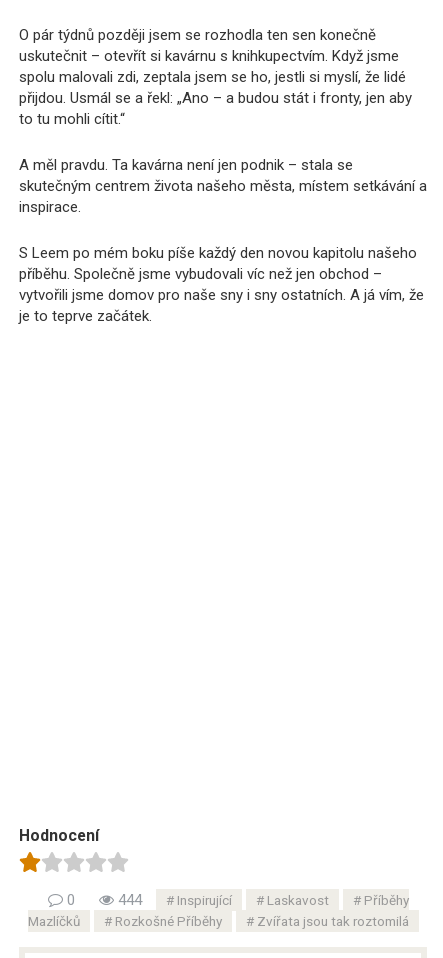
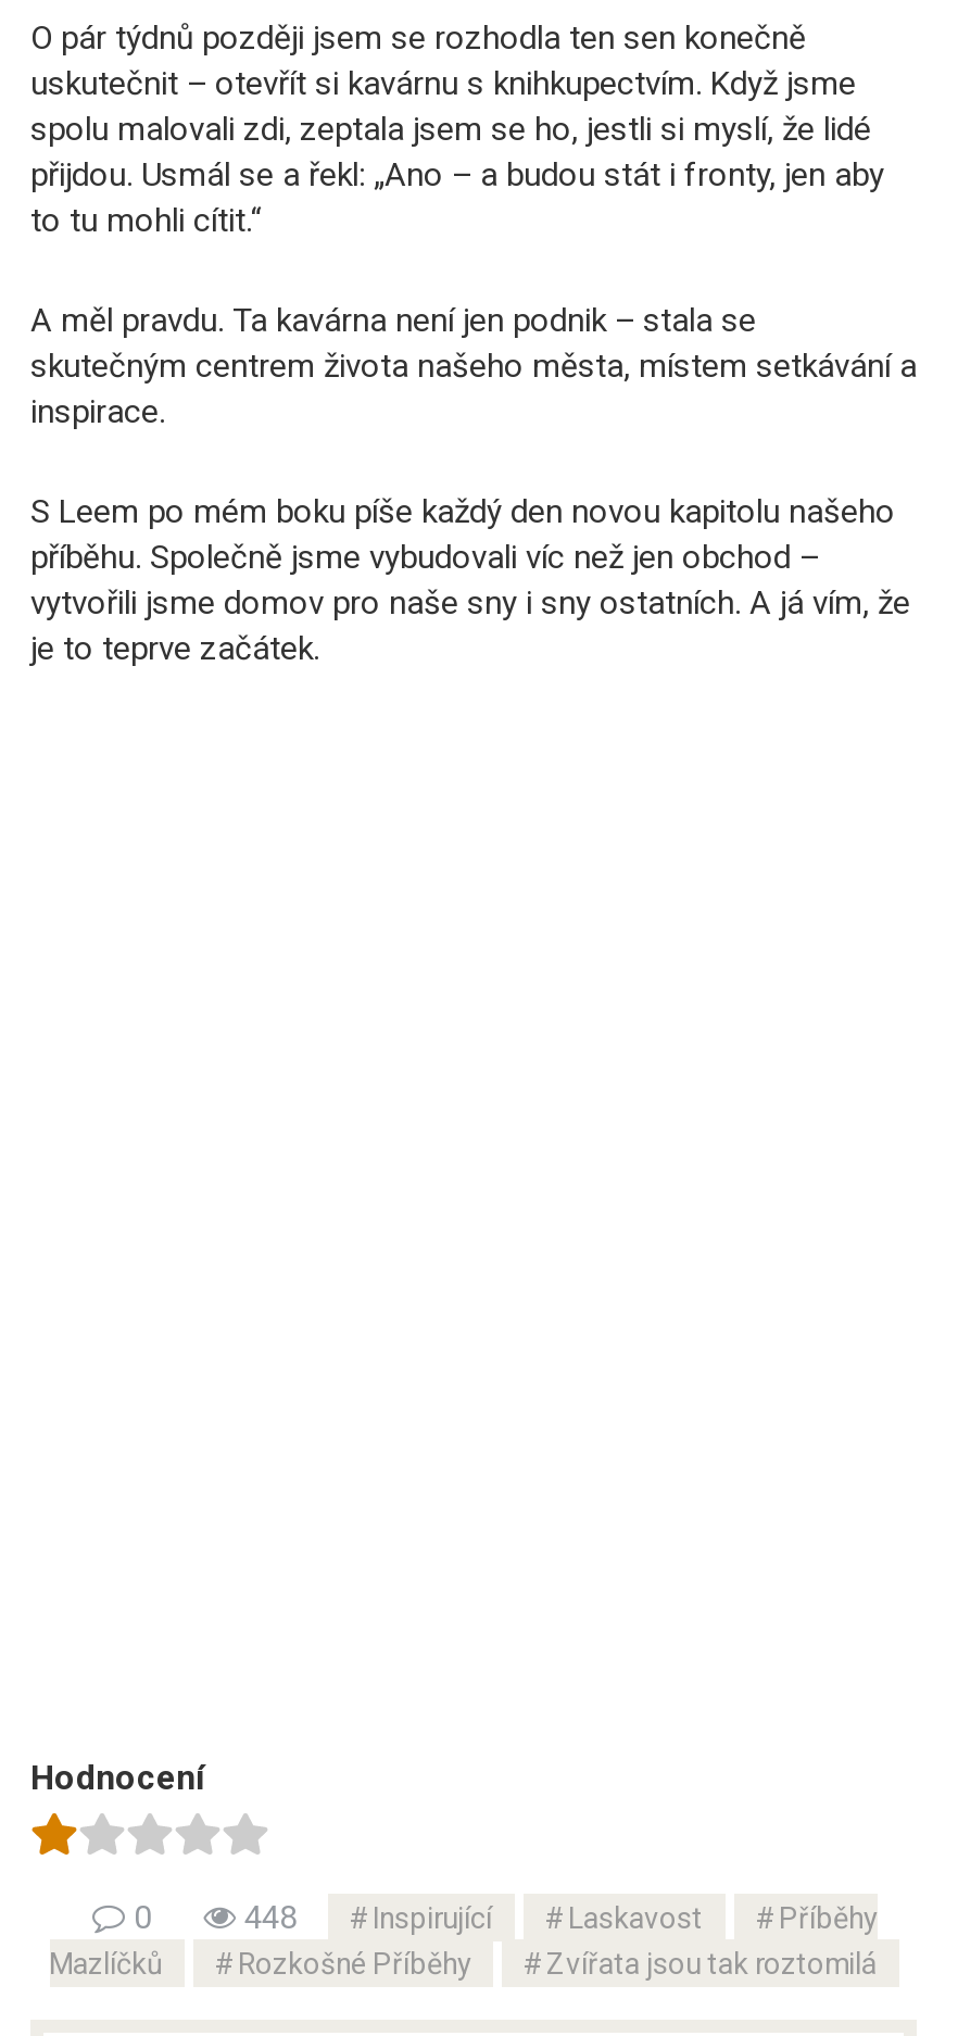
- 444
+ 448
